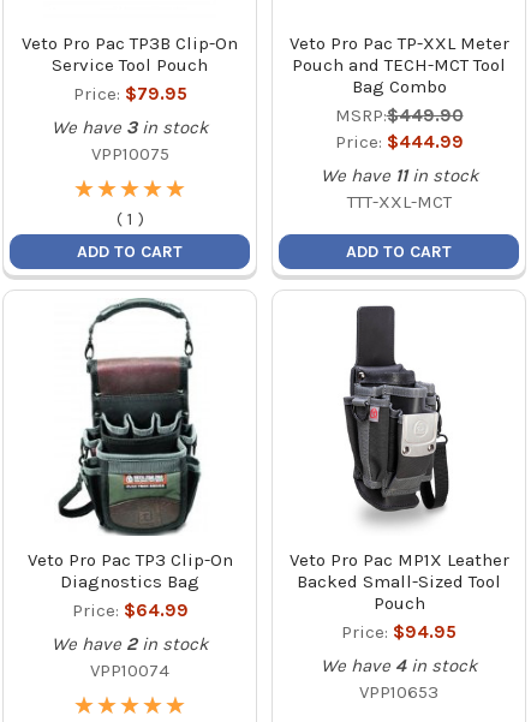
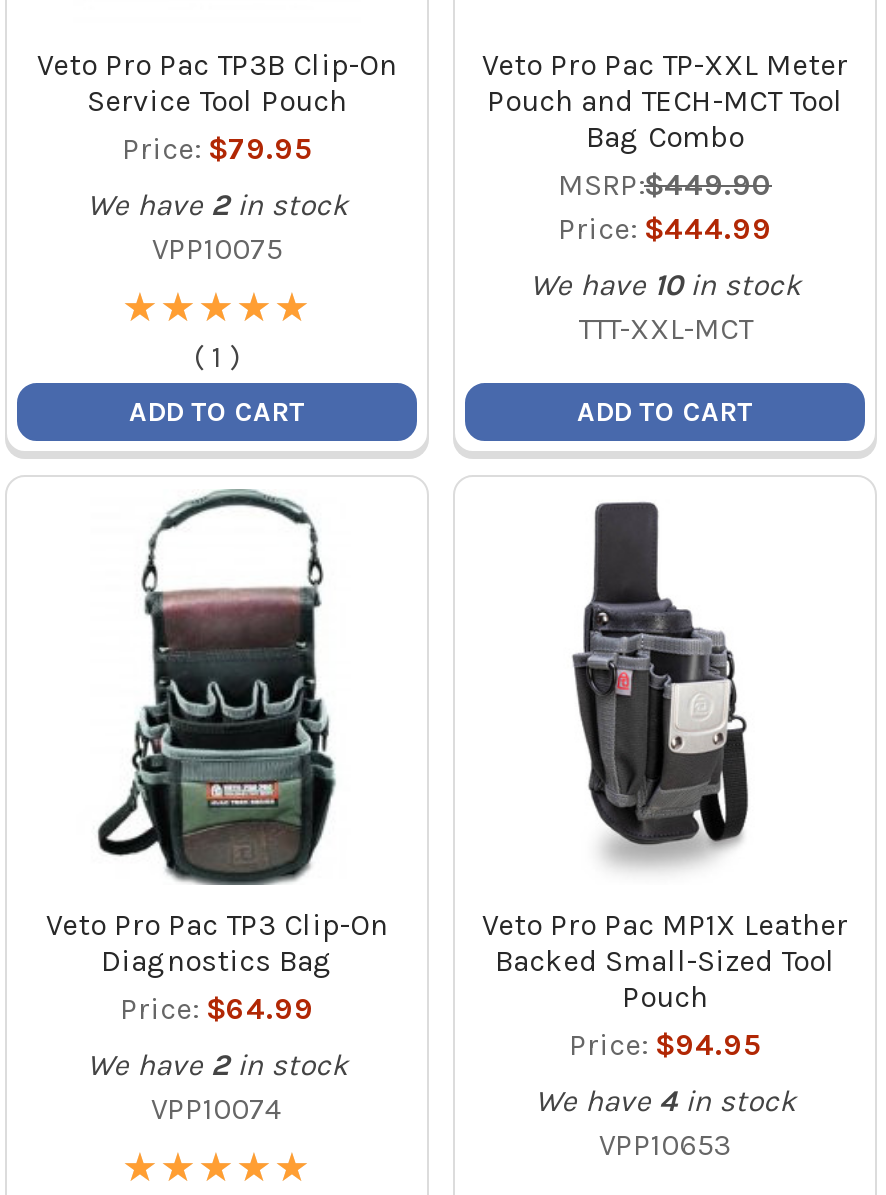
- We have 3 in stock
+ We have 2 in stock

- We have 11 in stock
+ We have 10 in stock
